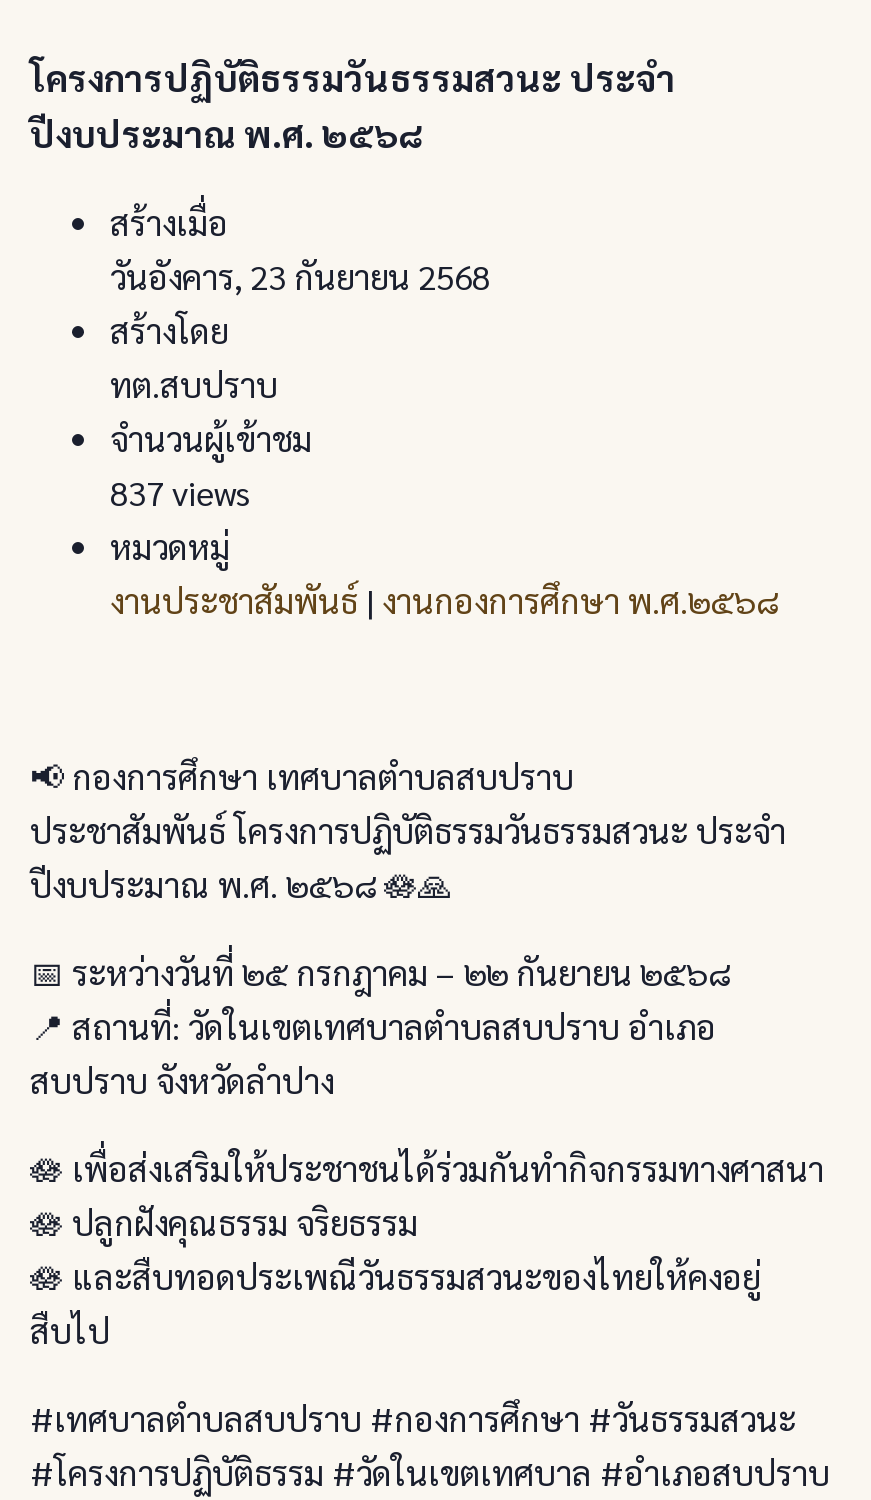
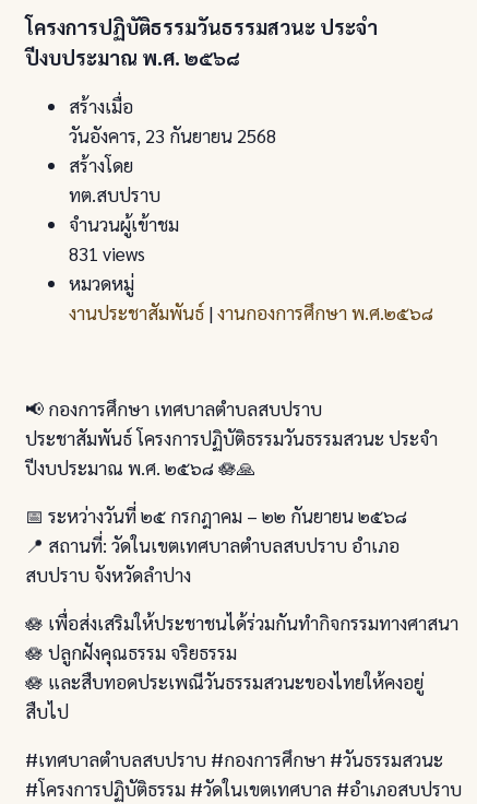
- 837 views
+ 831 views
